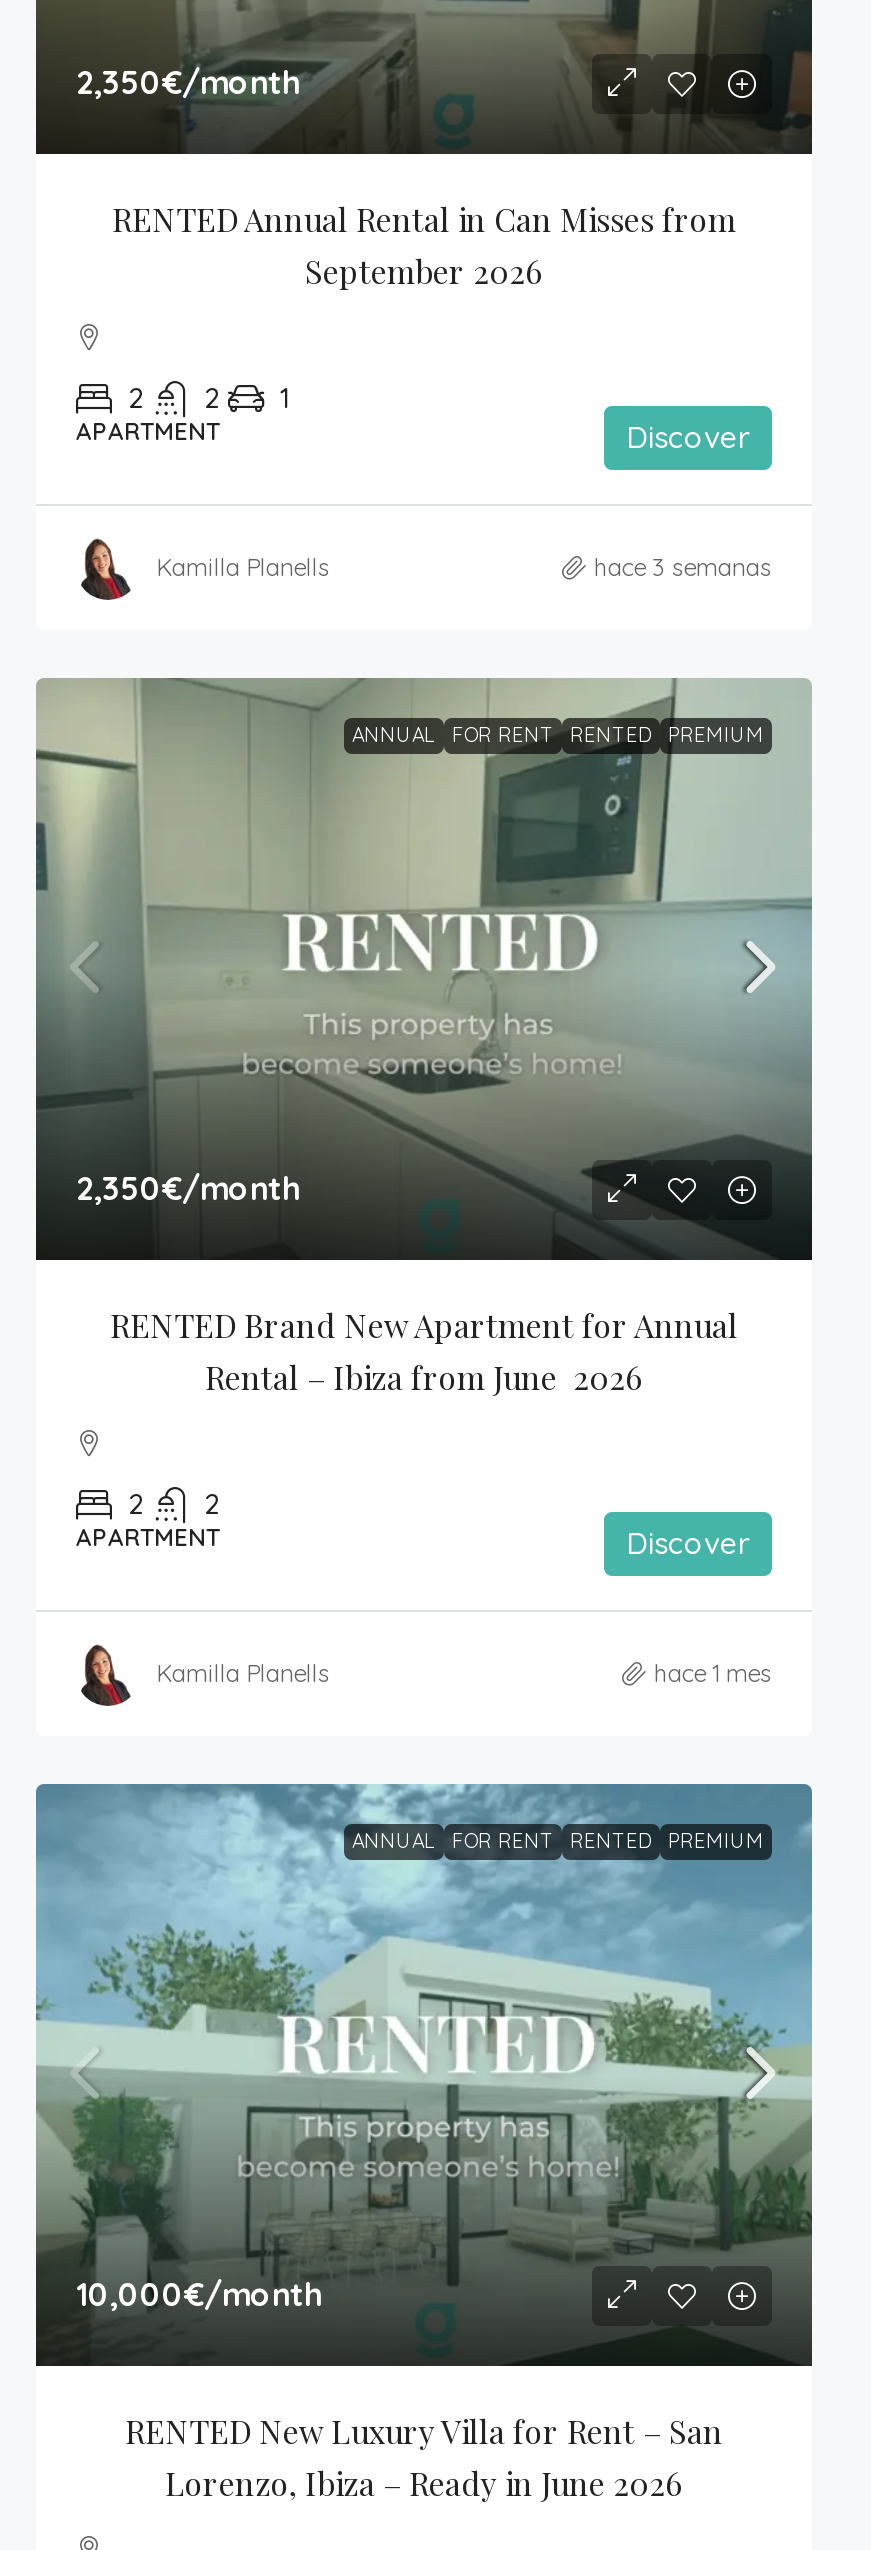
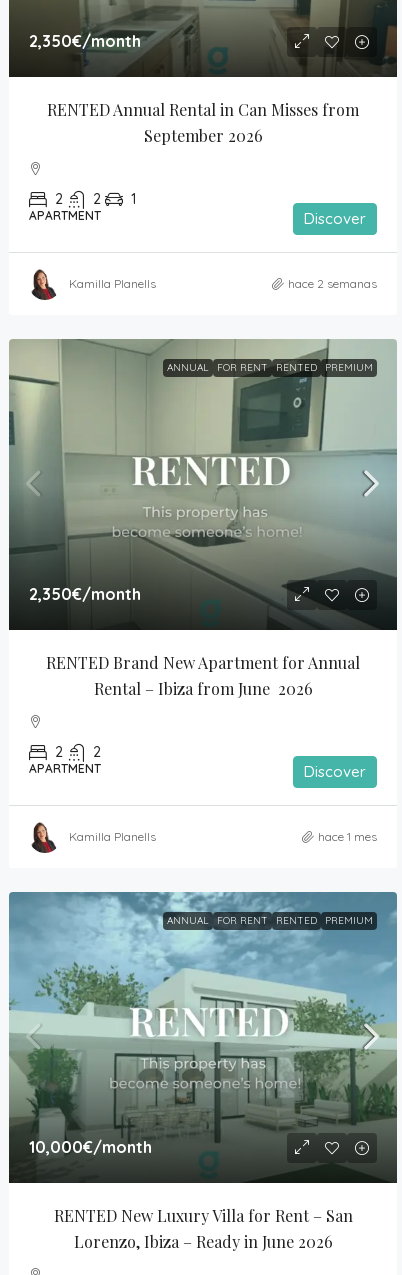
- hace 3 semanas
+ hace 2 semanas
